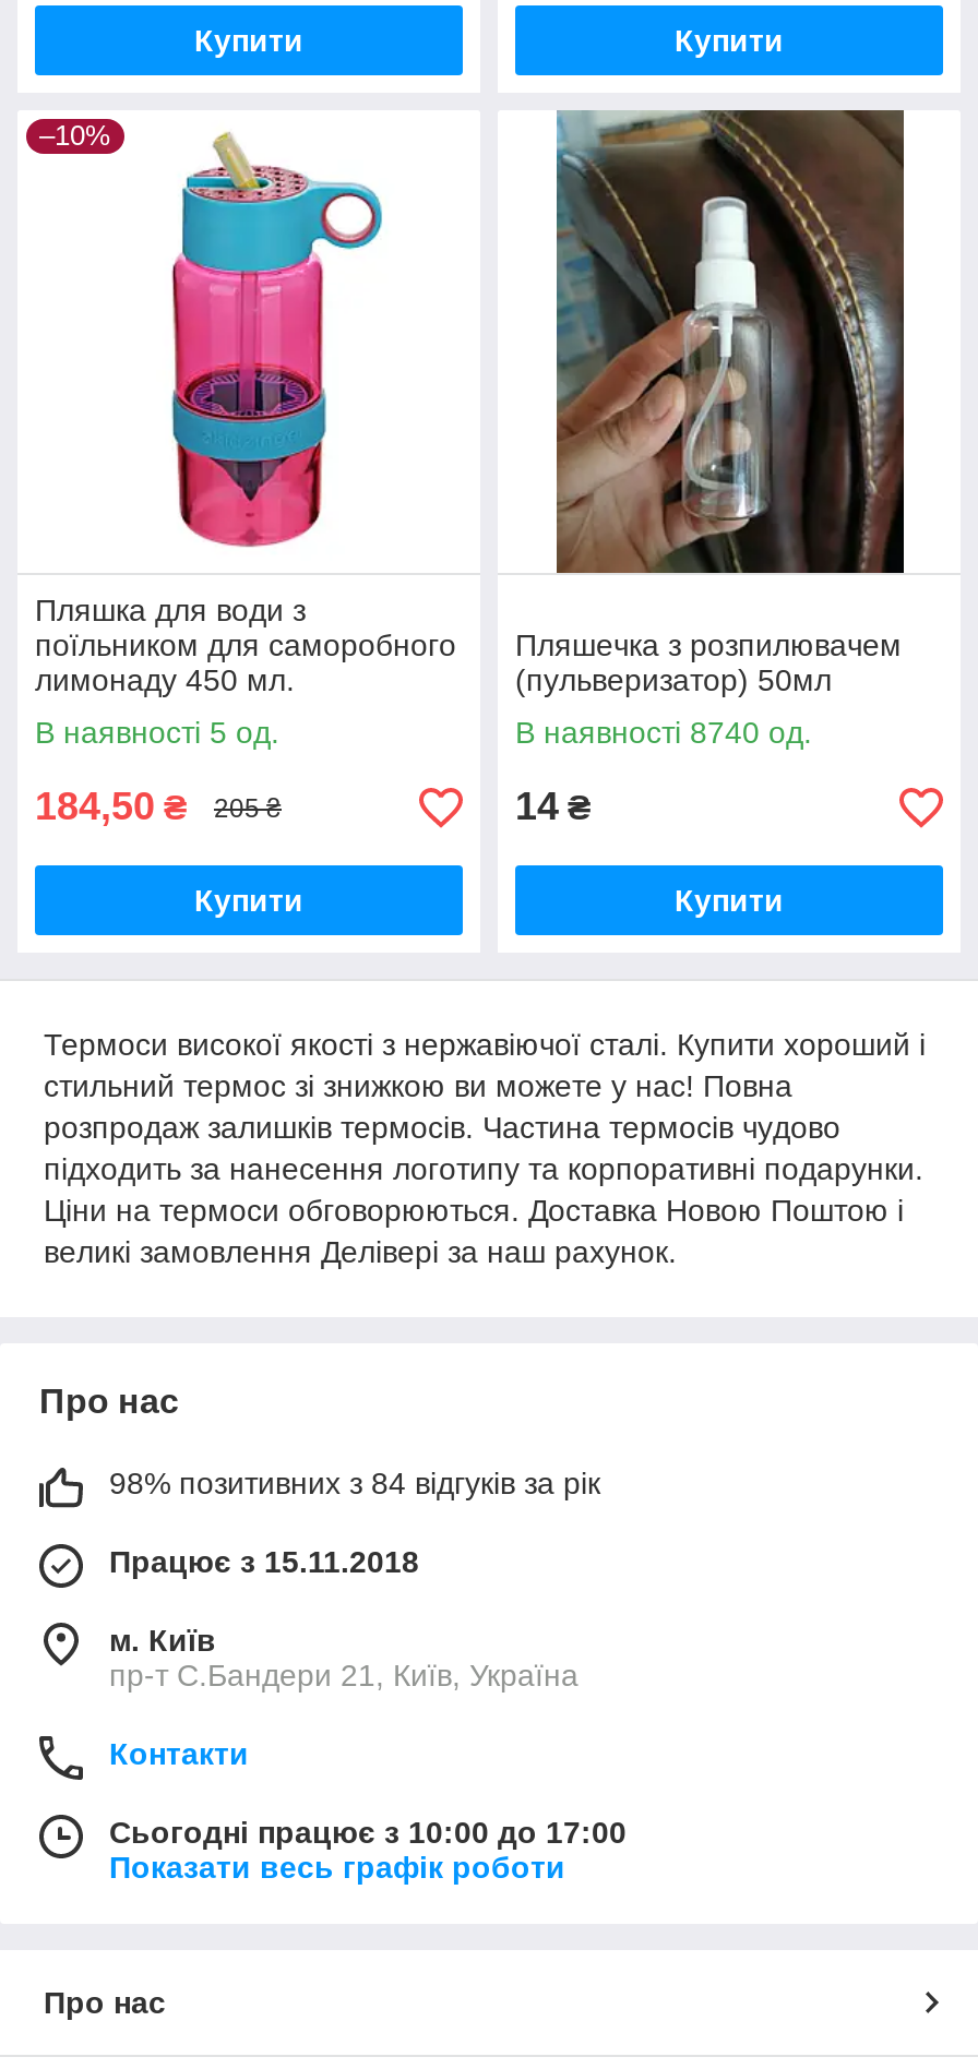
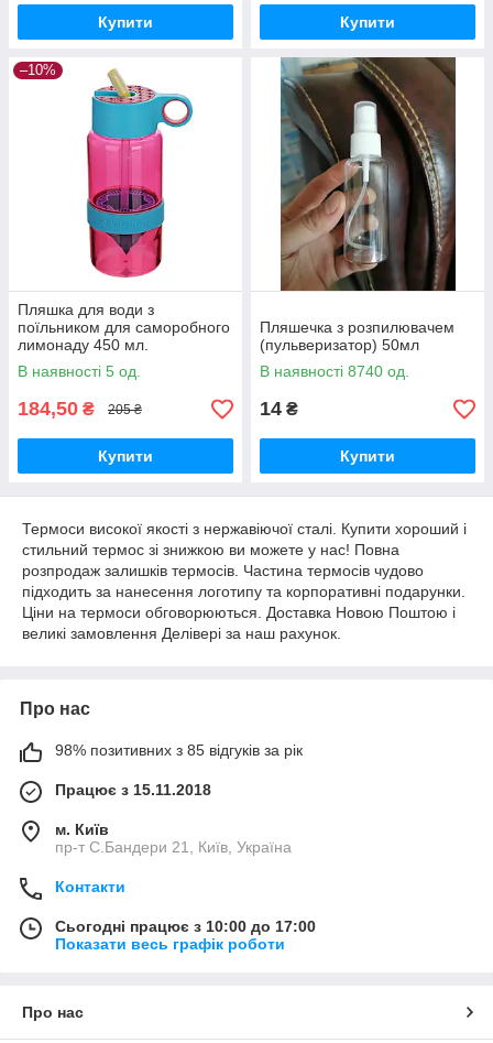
- 98% позитивних з 84 відгуків за рік
+ 98% позитивних з 85 відгуків за рік
